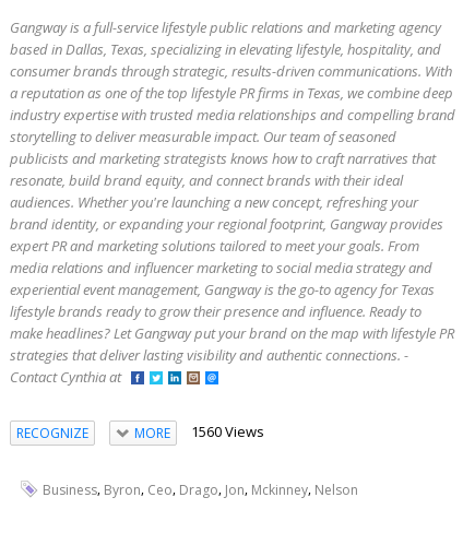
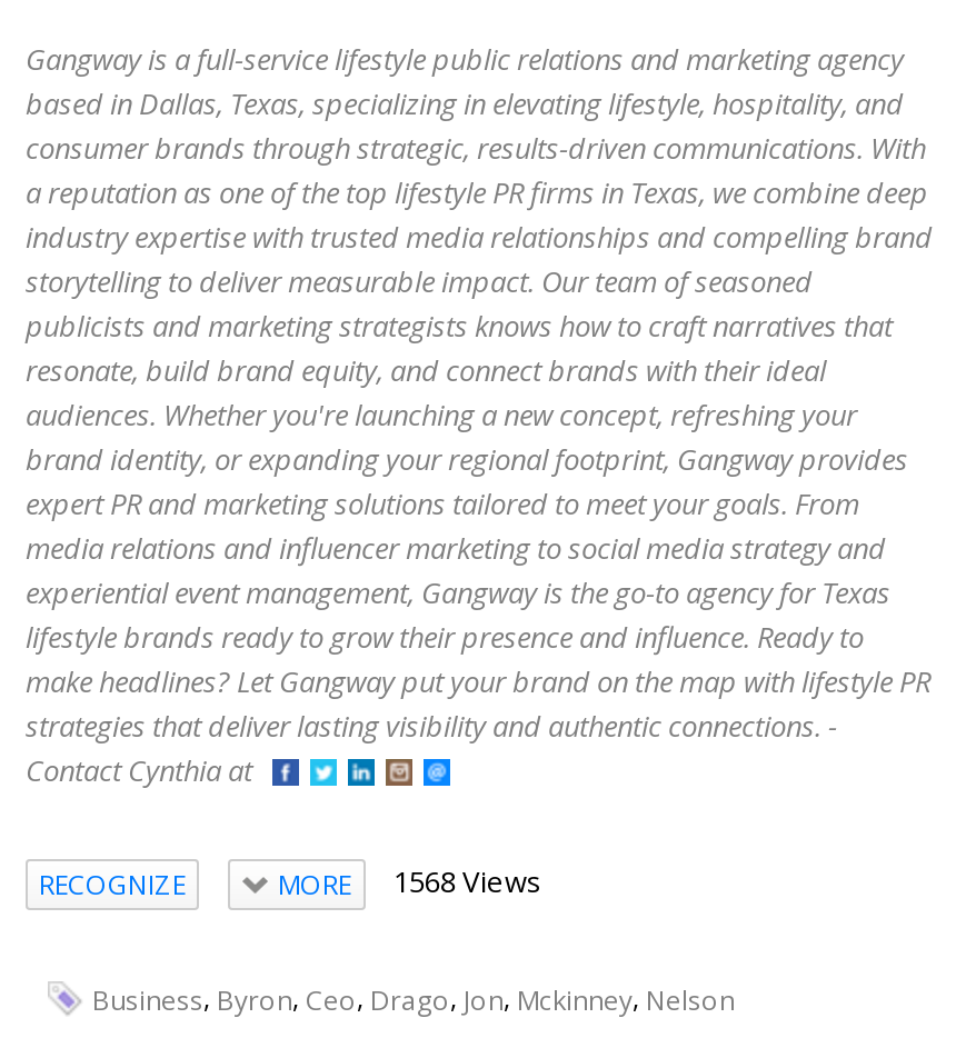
- MORE 1560 Views
+ MORE 1568 Views
